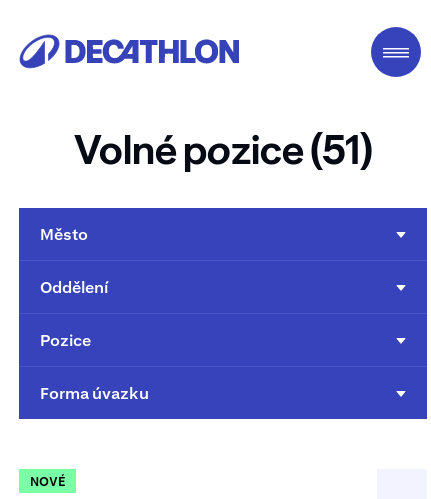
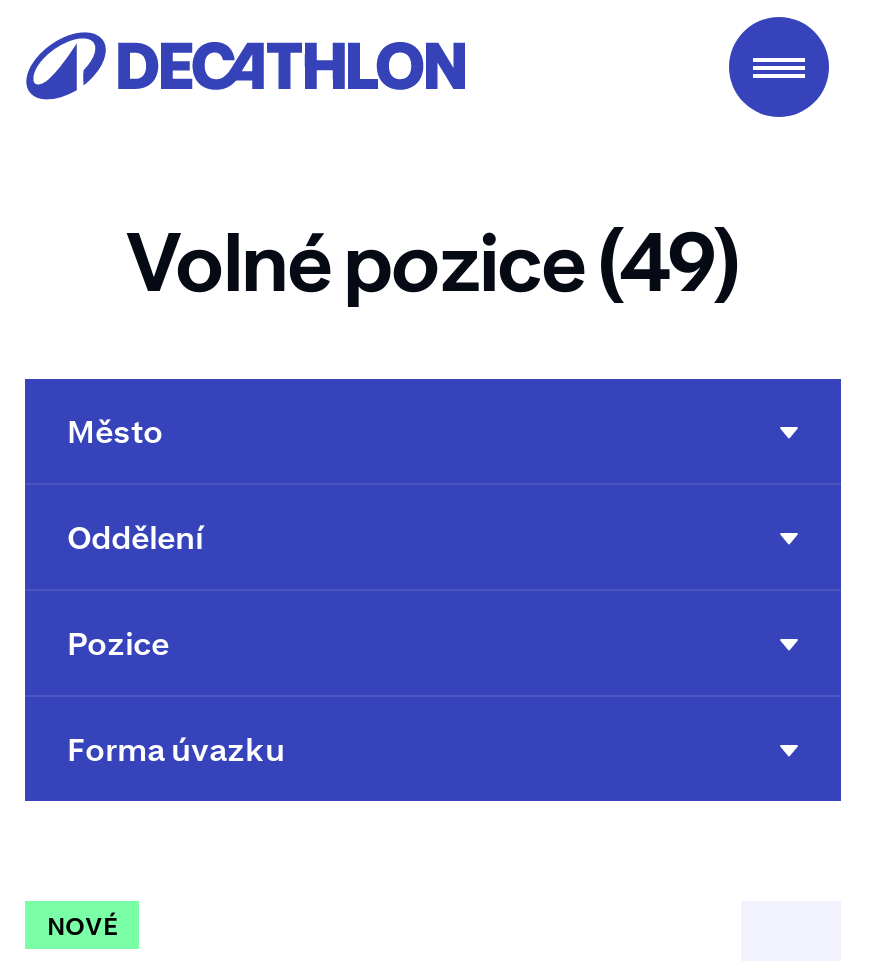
- Volné pozice (51)
+ Volné pozice (49)
